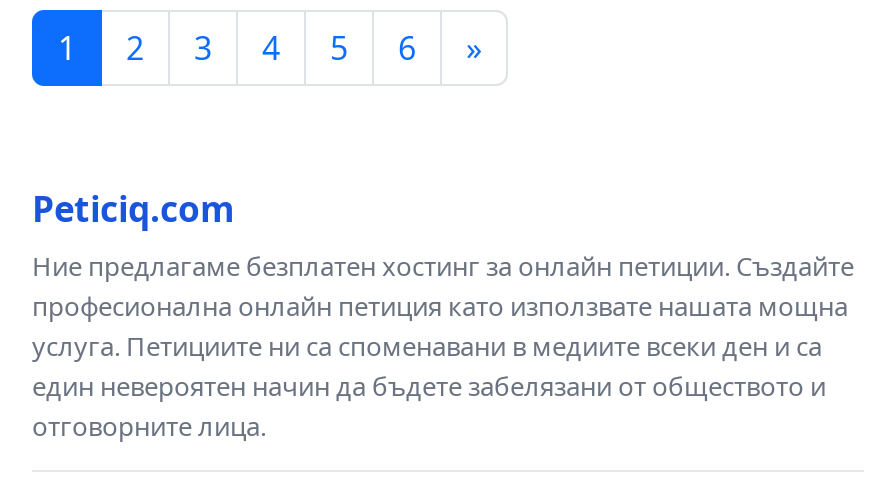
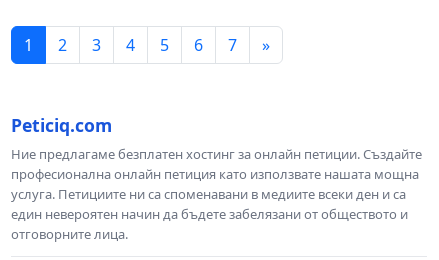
+ 7
